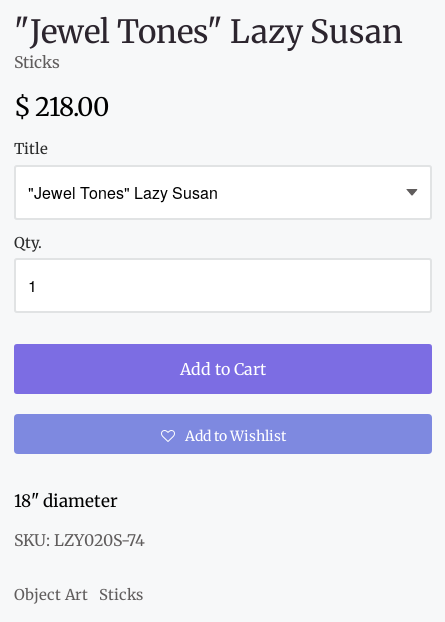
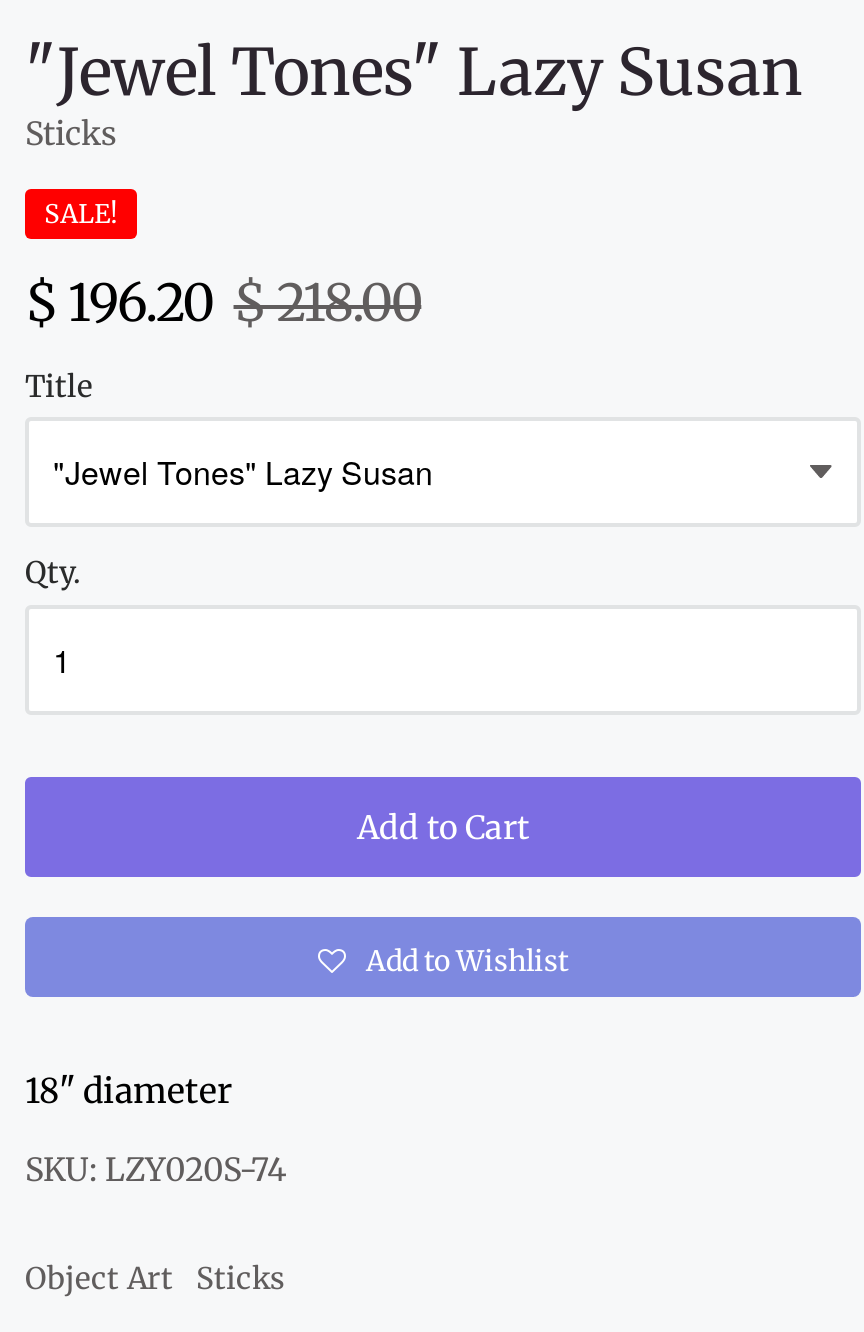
- $ 218.00
+ SALE!
+ $ 196.20 $ 218.00
